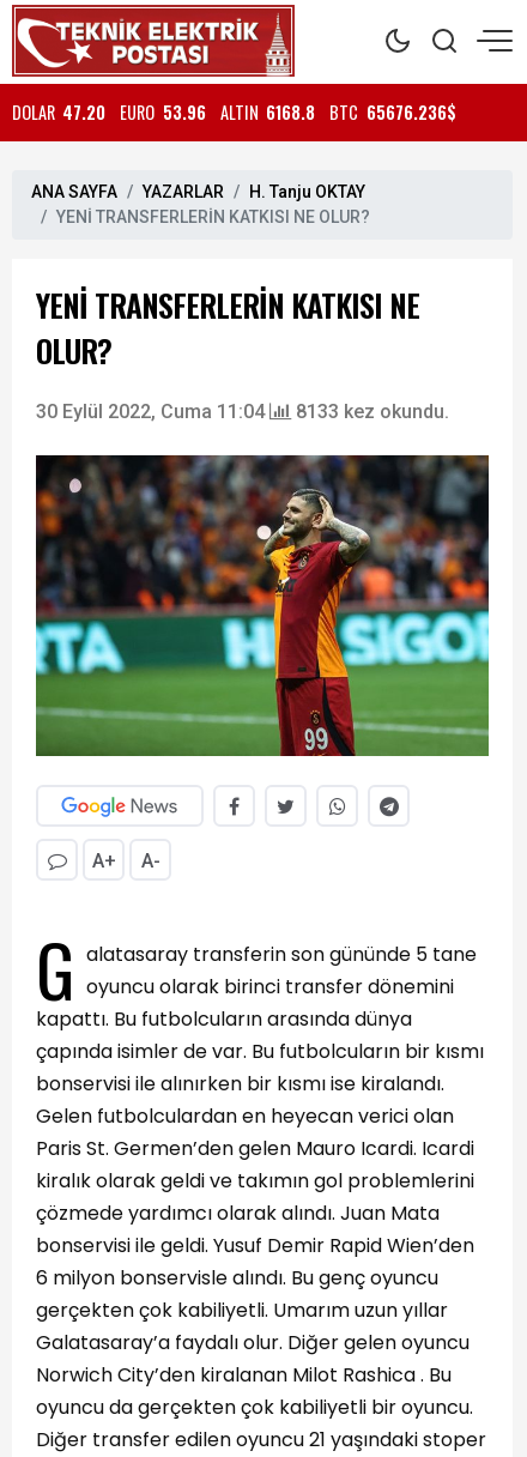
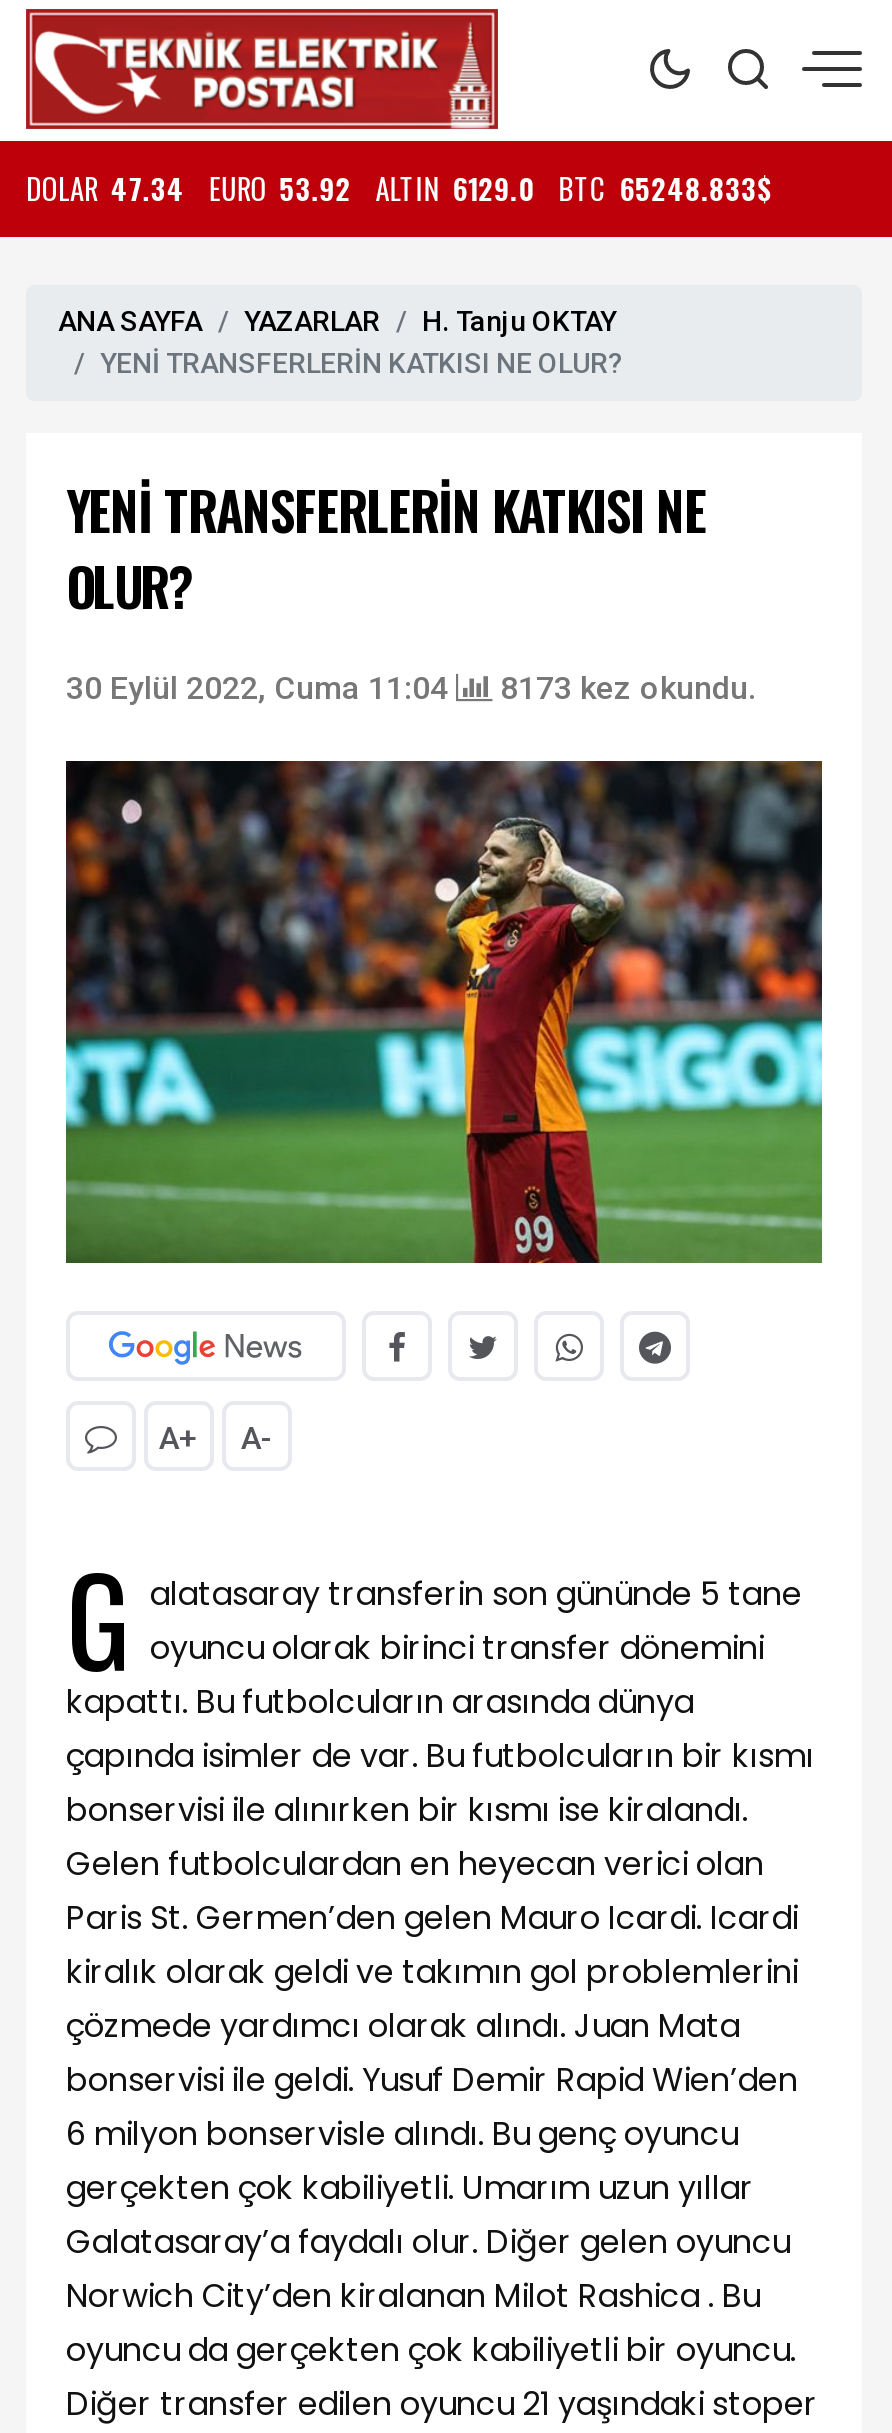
- DOLAR 47.20 EURO 53.96 ALTIN 6168.8 BTC 65676.236$
+ DOLAR 47.34 EURO 53.92 ALTIN 6129.0 BTC 65248.833$

- 30 Eylül 2022, Cuma 11:04 8133 kez okundu.
+ 30 Eylül 2022, Cuma 11:04 8173 kez okundu.
